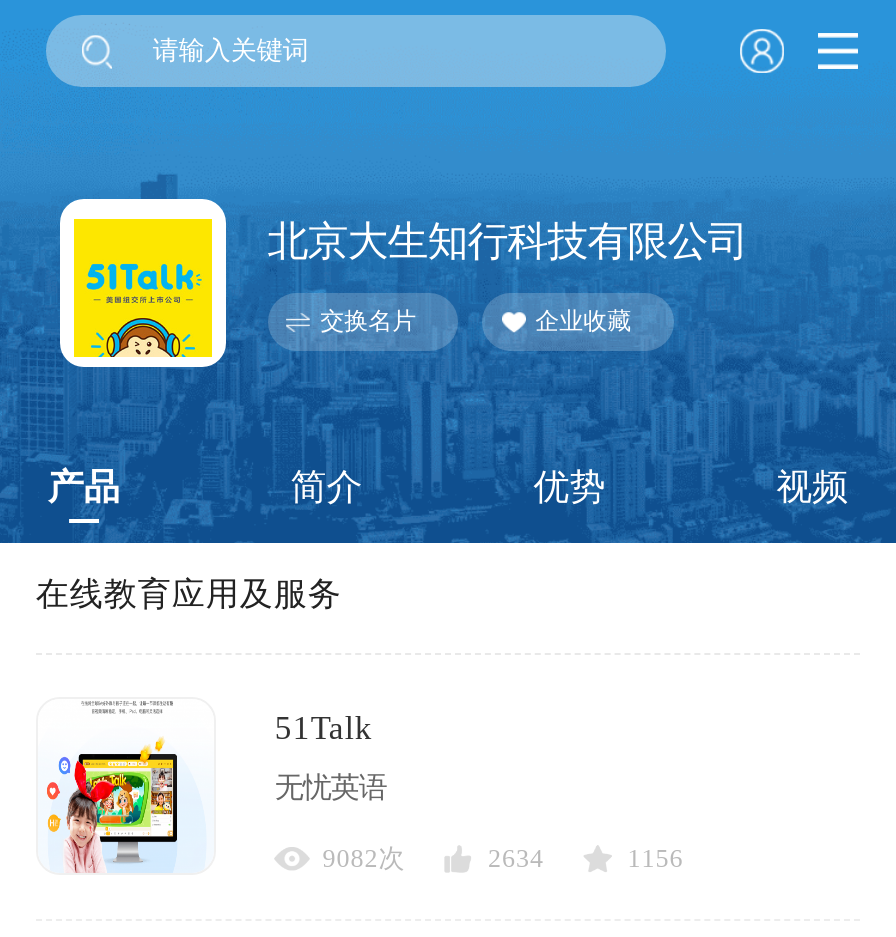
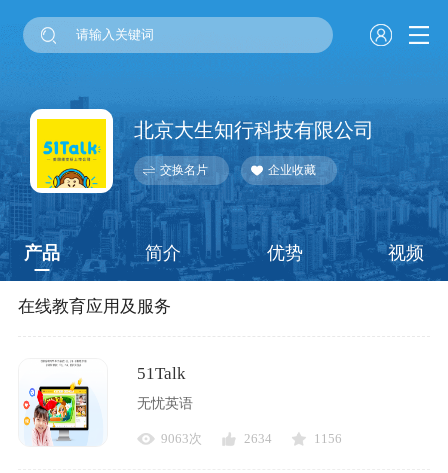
- 9082次
+ 9063次
